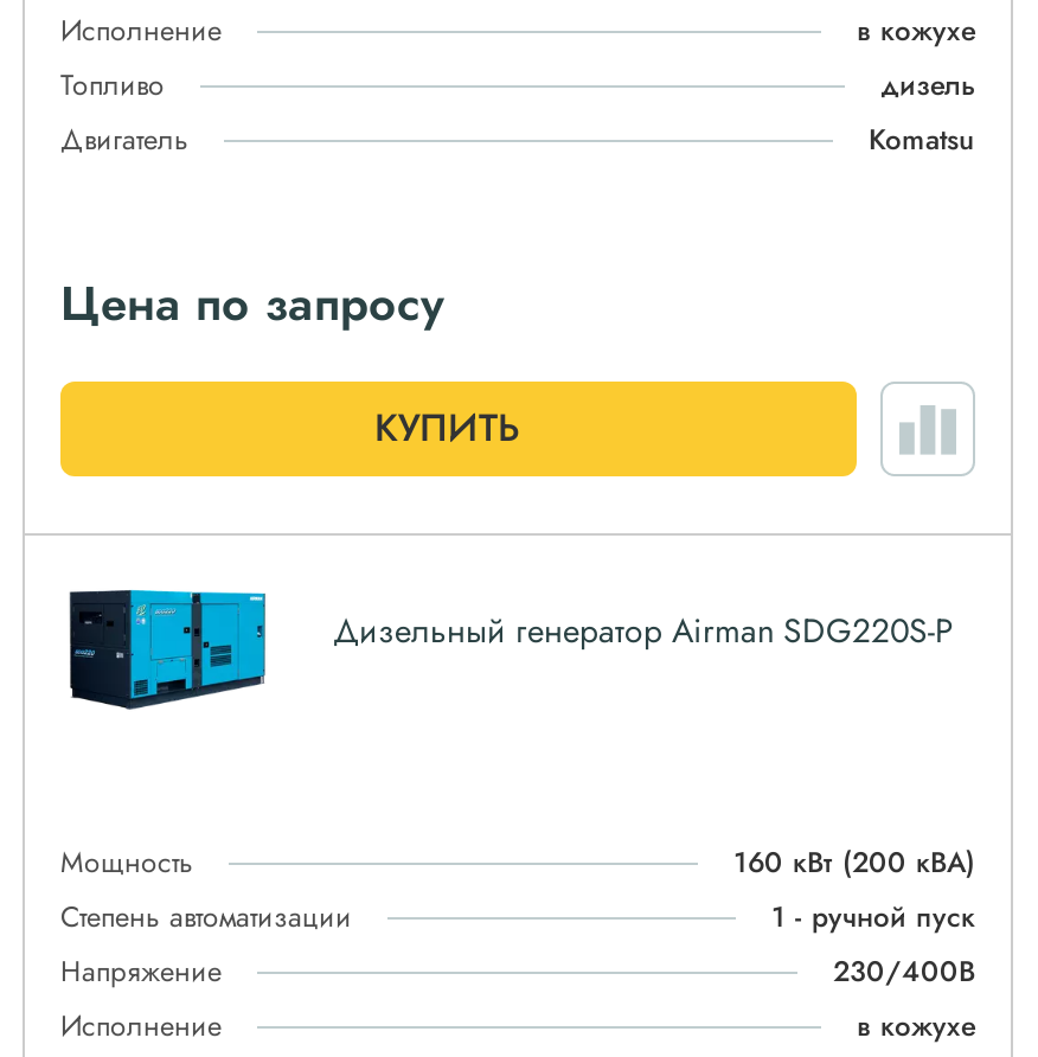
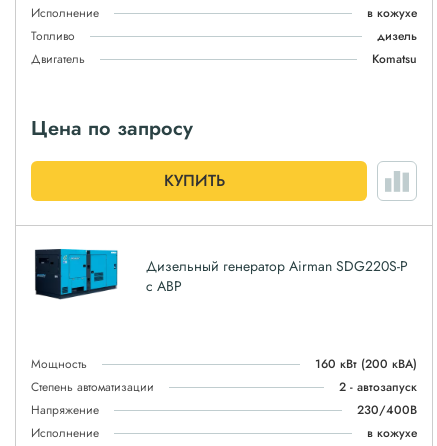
+ с АВР

- 1 - ручной пуск
+ 2 - автозапуск
